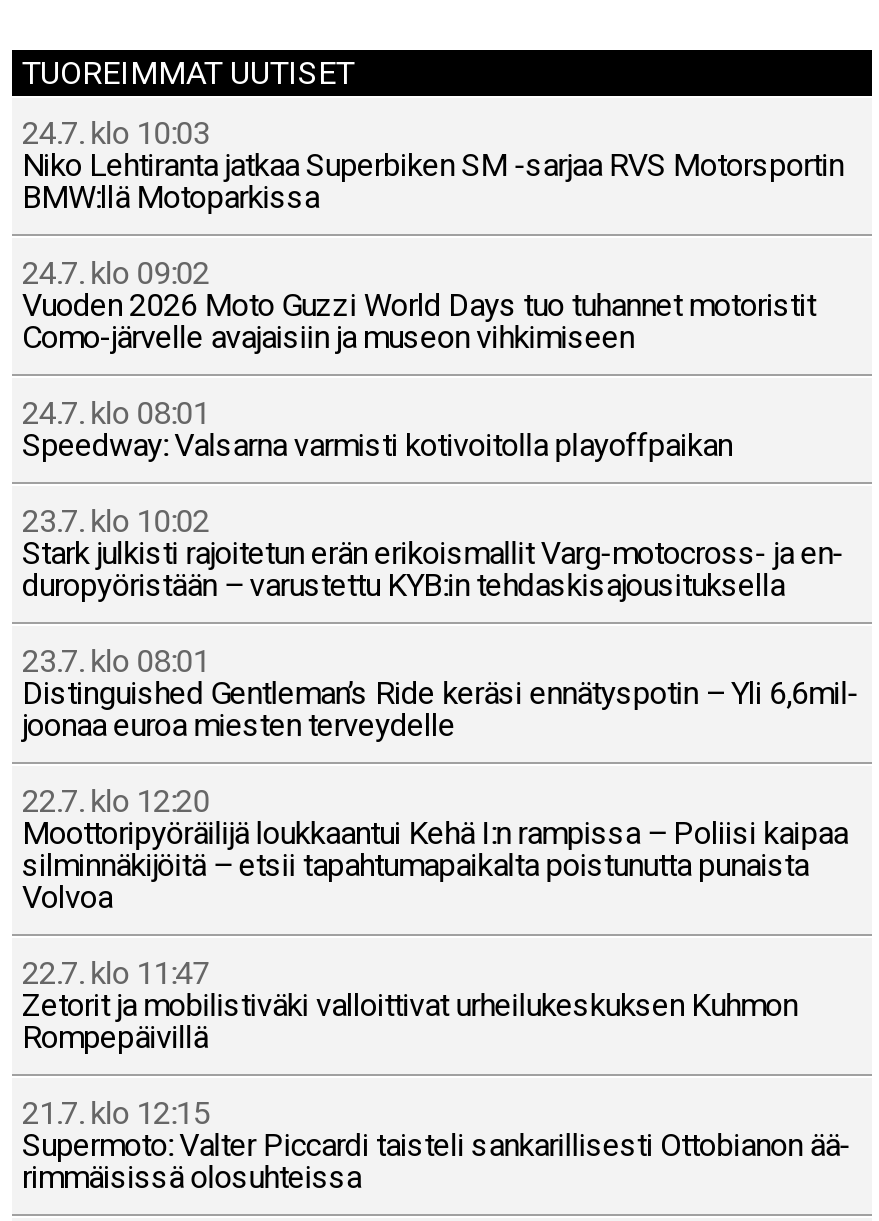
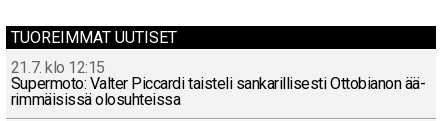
- 24.7. klo 10:03
- Niko Lehtiranta jatkaa Superbiken SM -sarjaa RVS Motorsportin
- BMW:llä Motoparkissa
- 24.7. klo 09:02
- Vuoden 2026 Moto Guzzi World Days tuo tuhannet motoristit
- Como-järvelle avajaisiin ja museon vihkimiseen
- 24.7. klo 08:01
- Speedway: Valsarna varmisti kotivoitolla playoffpaikan
- 23.7. klo 10:02
- Stark julkisti rajoitetun erän erikoismallit Varg-motocross- ja en
- duropyöristään – varustettu KYB:in tehdaskisajousituksella
- 23.7. klo 08:01
- Distinguished Gentleman’s Ride keräsi ennätyspotin – Yli 6,6mil
- joonaa euroa miesten terveydelle
- 22.7. klo 12:20
- Moottoripyöräilijä loukkaantui Kehä I:n rampissa – Poliisi kaipaa
- silminnäkijöitä – etsii tapahtumapaikalta poistunutta punaista
- Volvoa
- 22.7. klo 11:47
- Zetorit ja mobilistiväki valloittivat urheilukeskuksen Kuhmon
- Rompepäivillä
